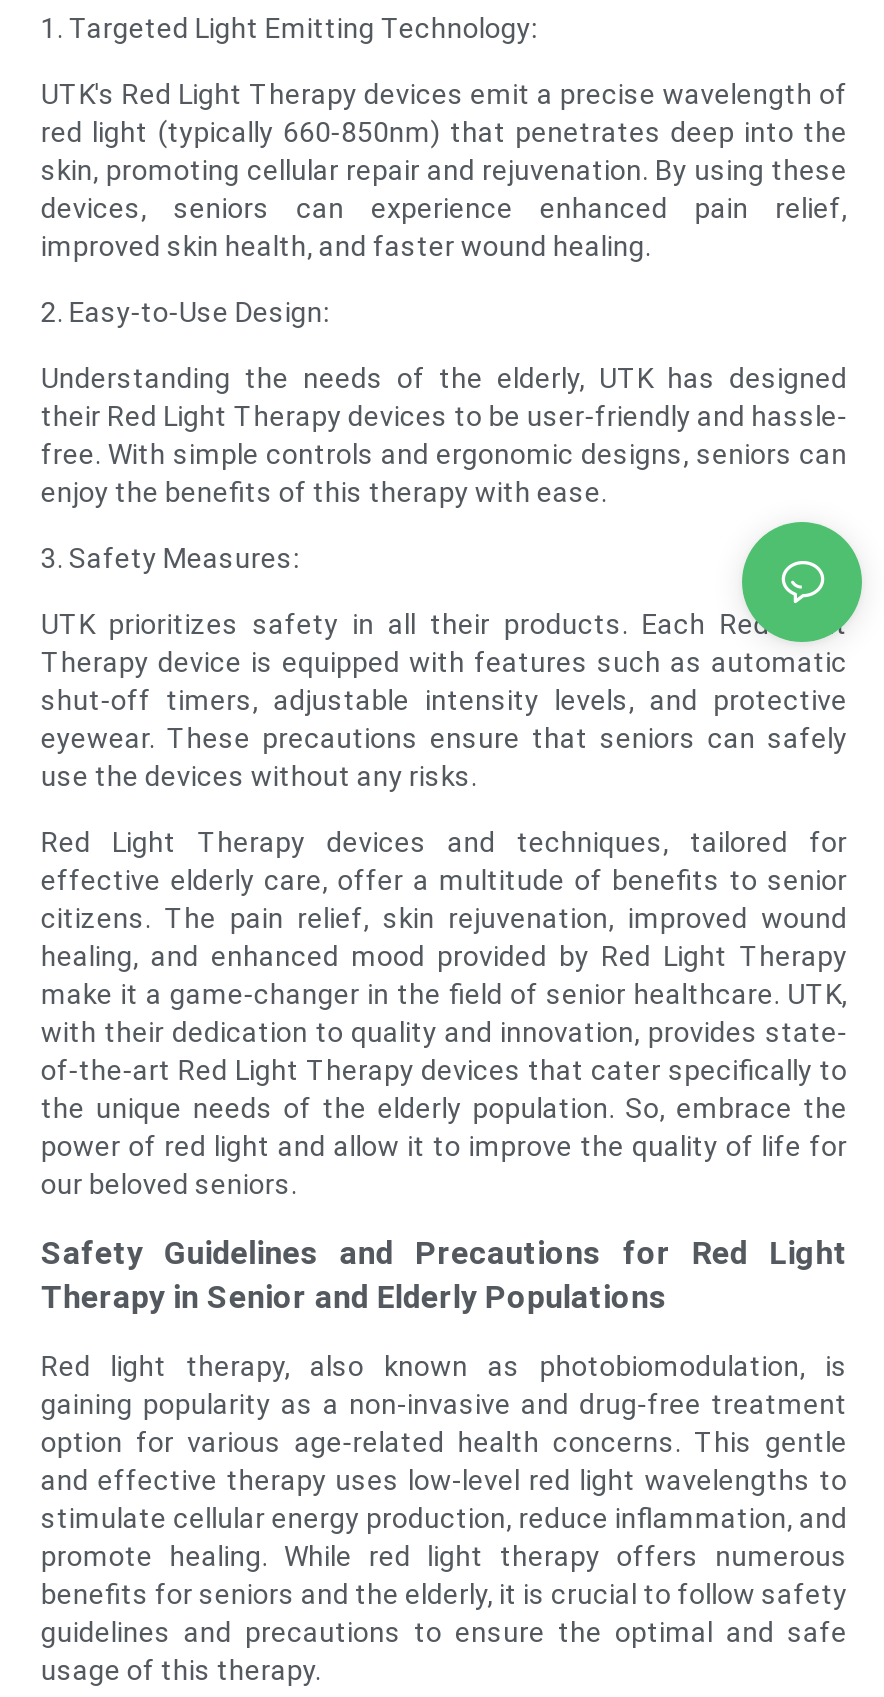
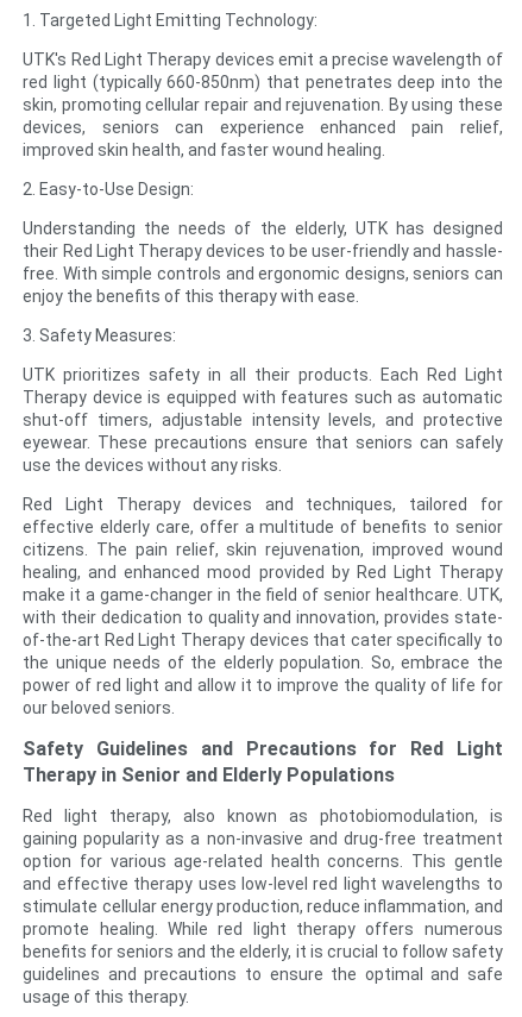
- [image]
